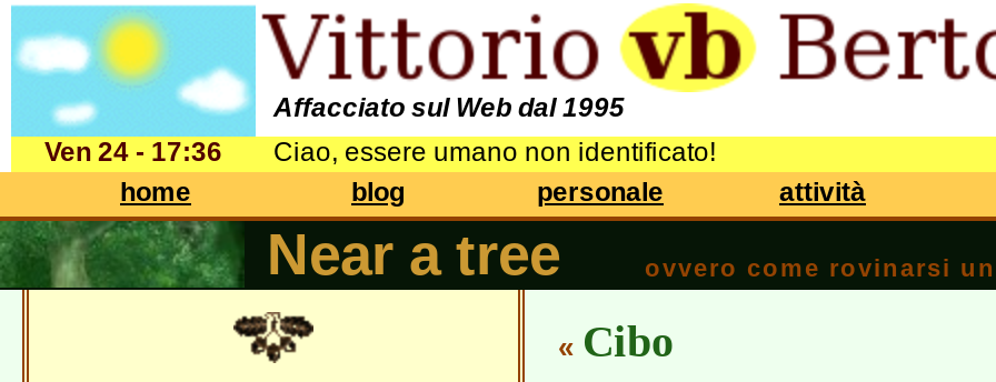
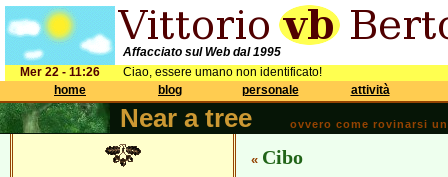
- Ven 24 - 17:36 Ciao, essere umano non identificato!
+ Mer 22 - 11:26 Ciao, essere umano non identificato!
